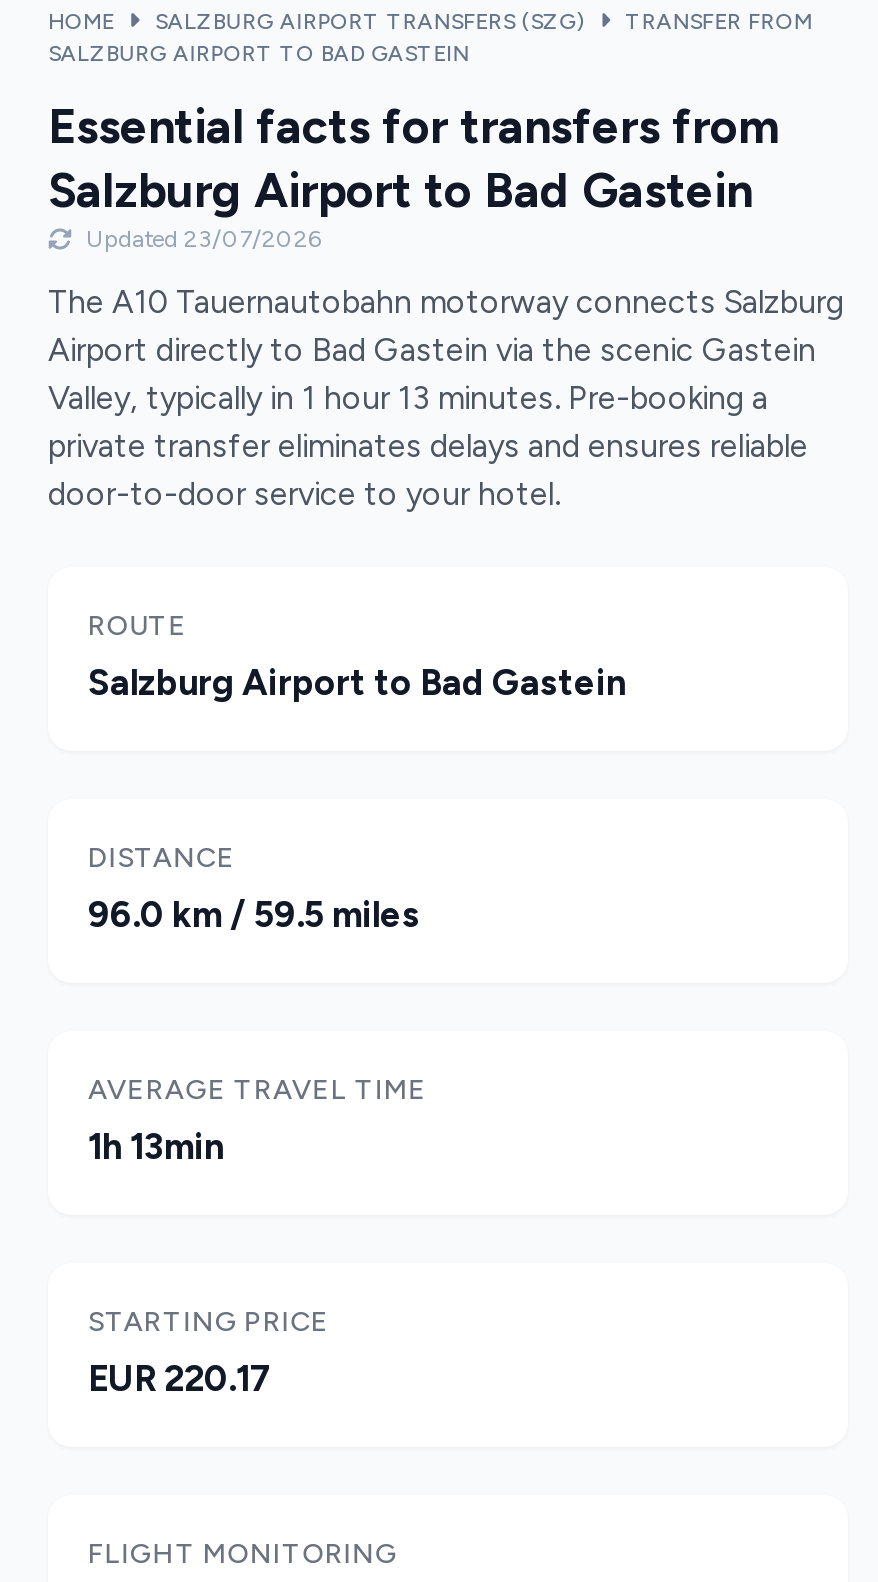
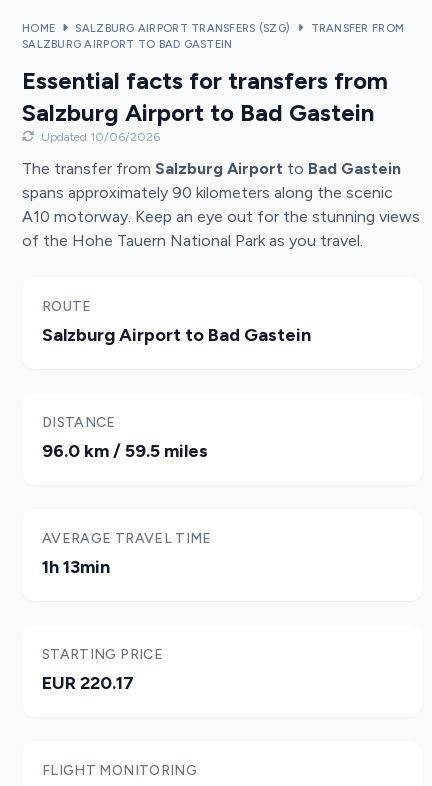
- Updated 23/07/2026
+ Updated 10/06/2026

- The A10 Tauernautobahn motorway connects Salzburg
- Airport directly to Bad Gastein via the scenic Gastein
- Valley, typically in 1 hour 13 minutes. Pre-booking a
- private transfer eliminates delays and ensures reliable
- door-to-door service to your hotel.
+ The transfer from Salzburg Airport to Bad Gastein
+ spans approximately 90 kilometers along the scenic
+ A10 motorway. Keep an eye out for the stunning views
+ of the Hohe Tauern National Park as you travel.
